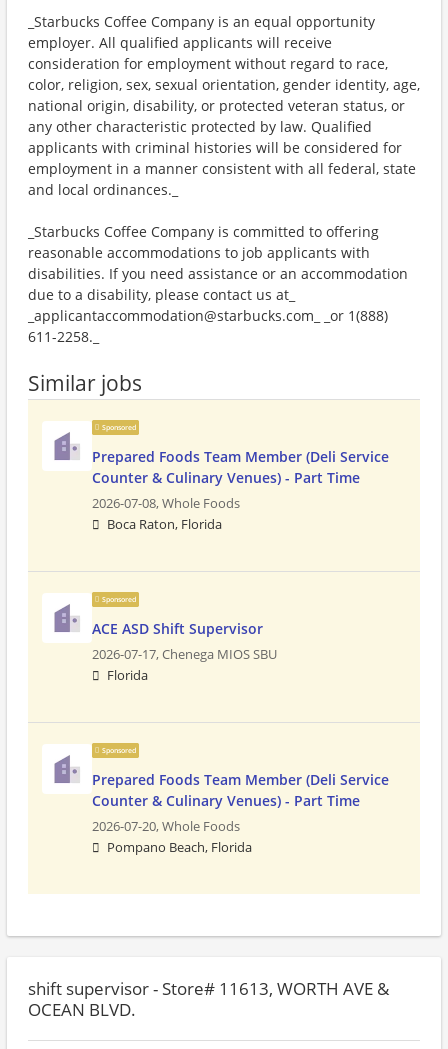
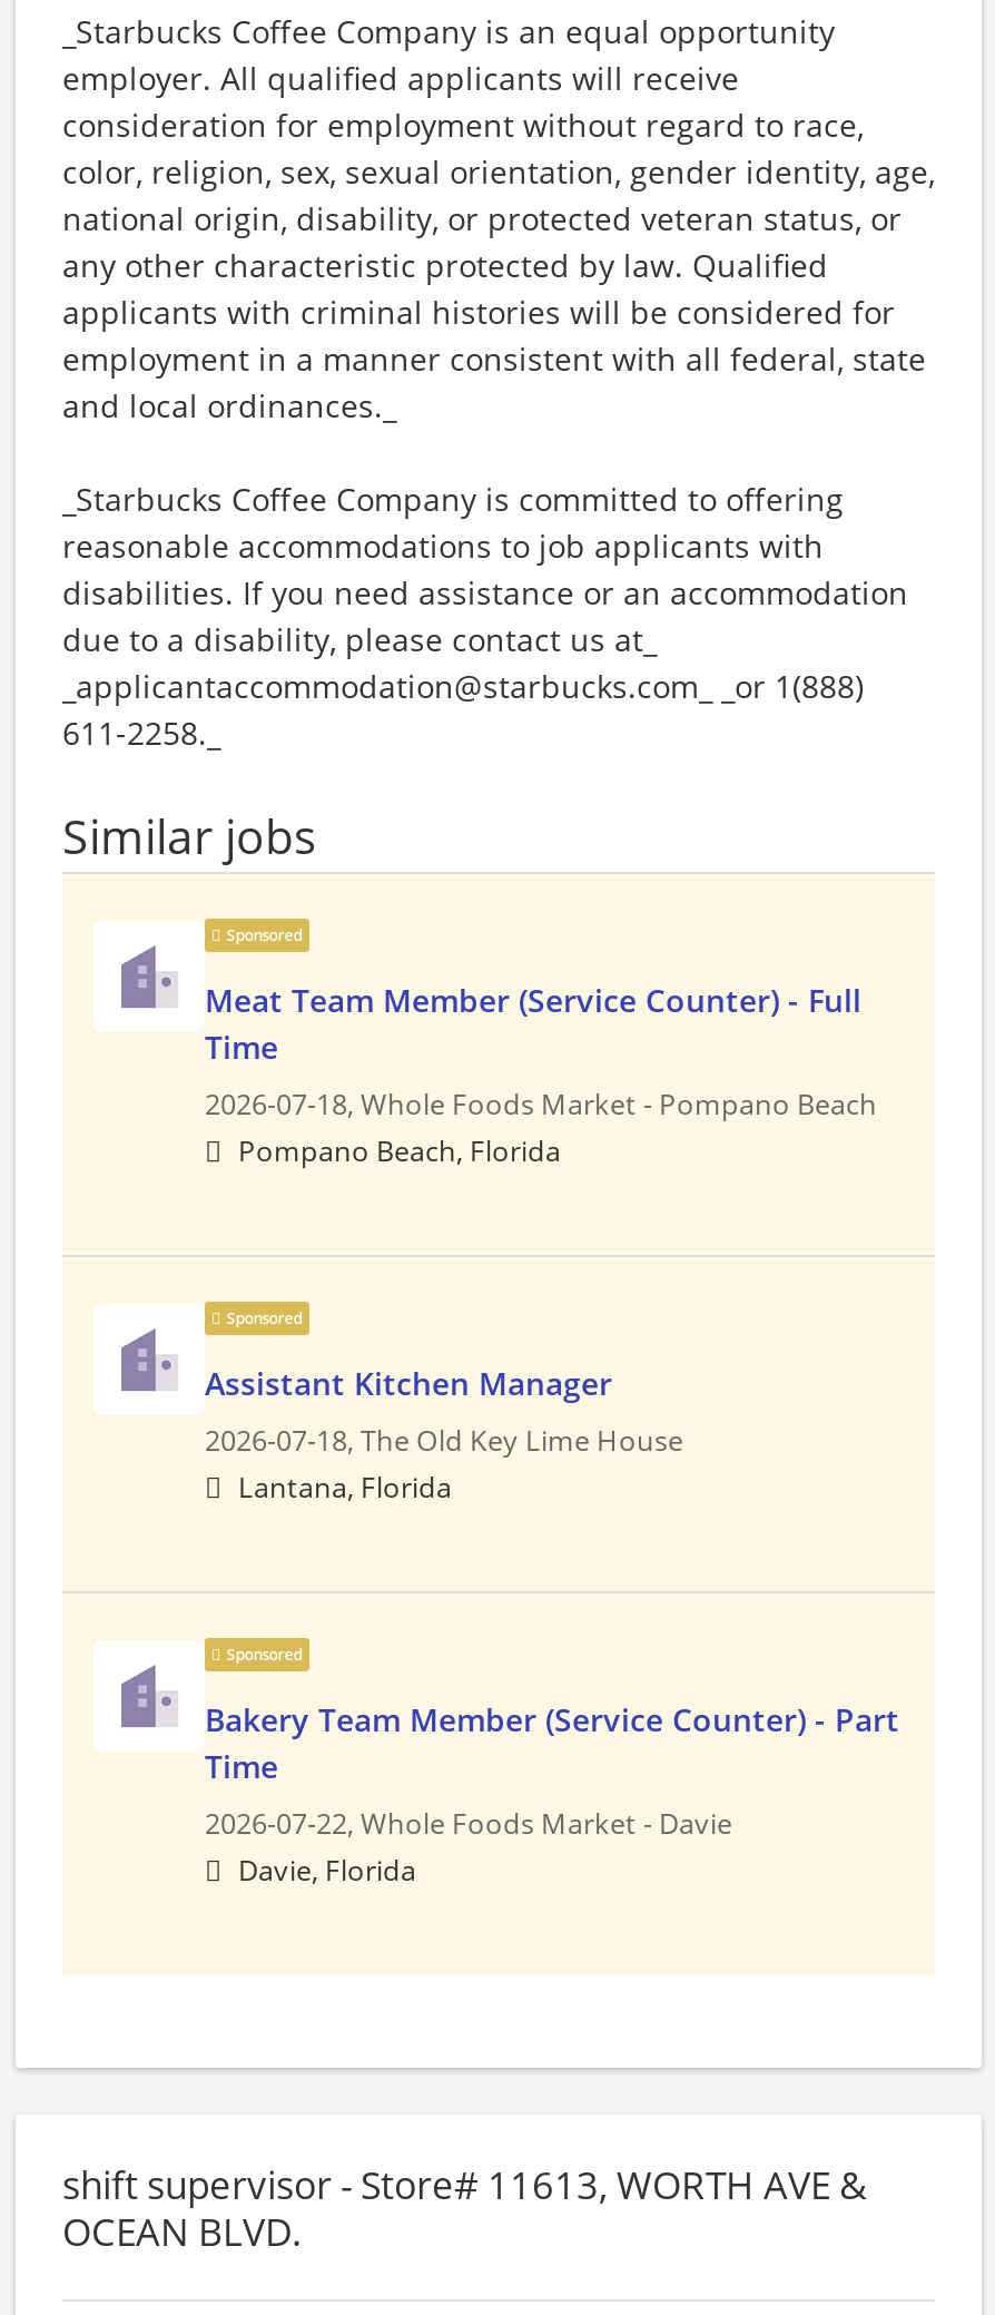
- Prepared Foods Team Member (Deli Service
- Counter & Culinary Venues) - Part Time
- 2026-07-08, Whole Foods
- Boca Raton, Florida
+ Meat Team Member (Service Counter) - Full
+ Time
+ 2026-07-18, Whole Foods Market - Pompano Beach

- ACE ASD Shift Supervisor
- 2026-07-17, Chenega MIOS SBU
- Florida
+ Assistant Kitchen Manager
+ 2026-07-18, The Old Key Lime House
+ Lantana, Florida

- Prepared Foods Team Member (Deli Service
- Counter & Culinary Venues) - Part Time
- 2026-07-20, Whole Foods
+ Bakery Team Member (Service Counter) - Part
+ Time
+ 2026-07-22, Whole Foods Market - Davie
+ Davie, Florida

moved up: Pompano Beach, Florida
